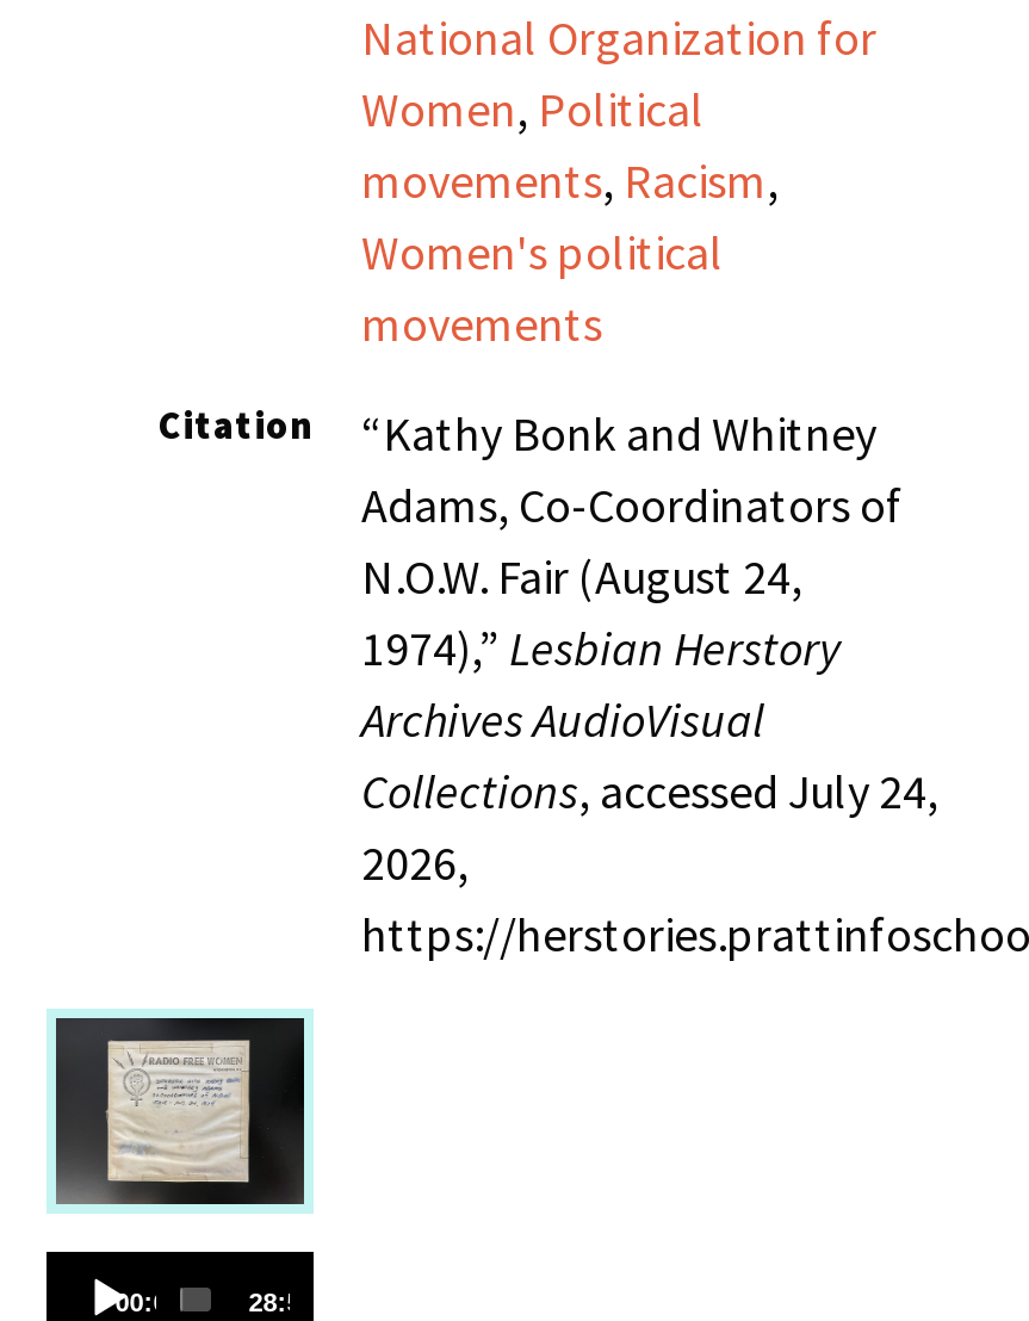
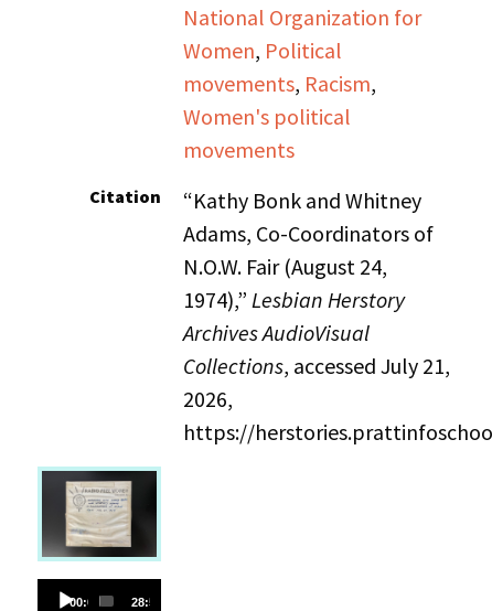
- Collections, accessed July 24,
+ Collections, accessed July 21,
